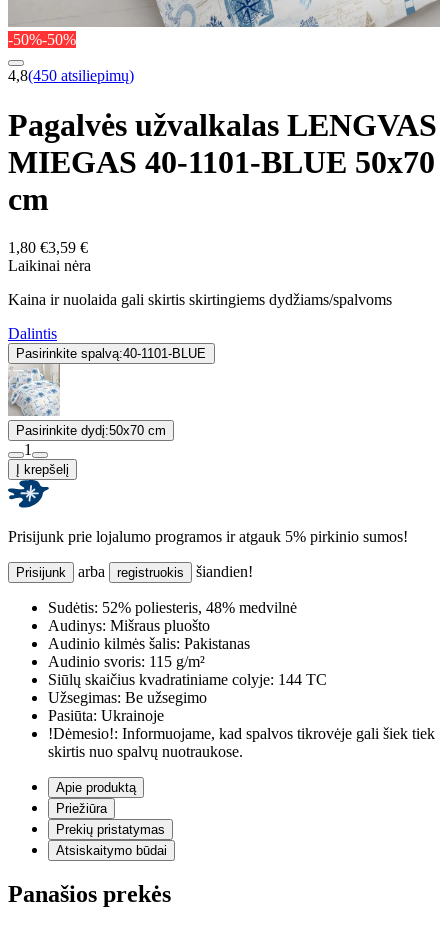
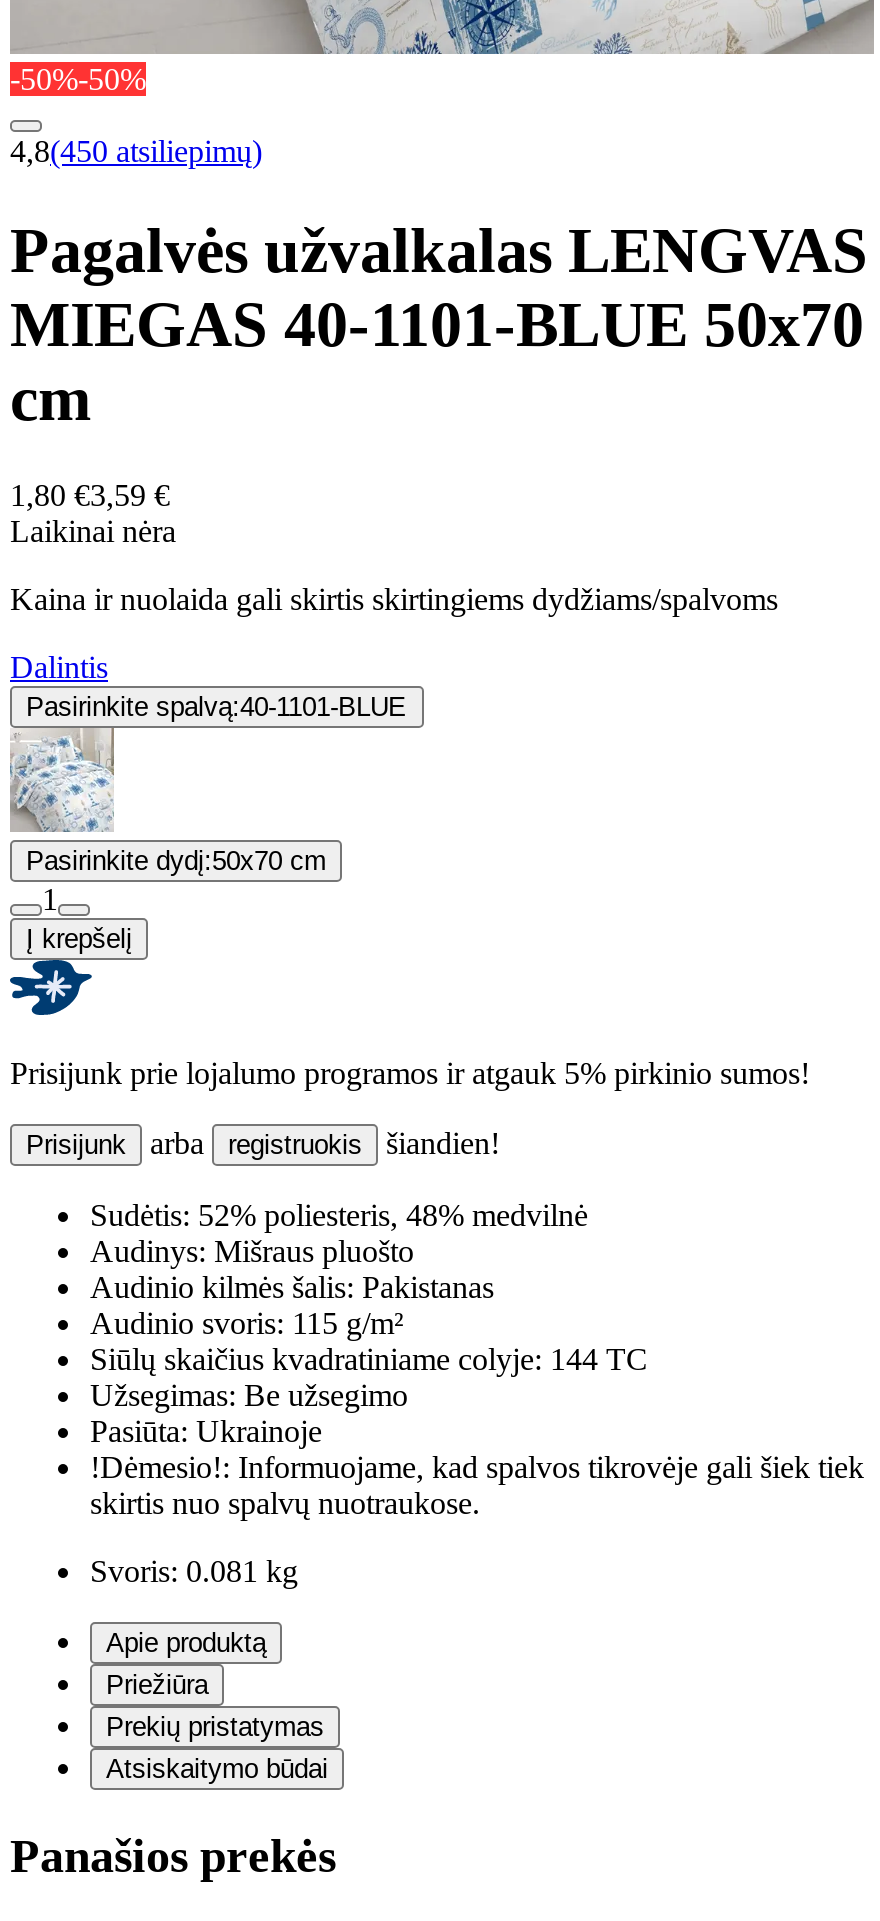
+ Svoris: 0.081 kg
